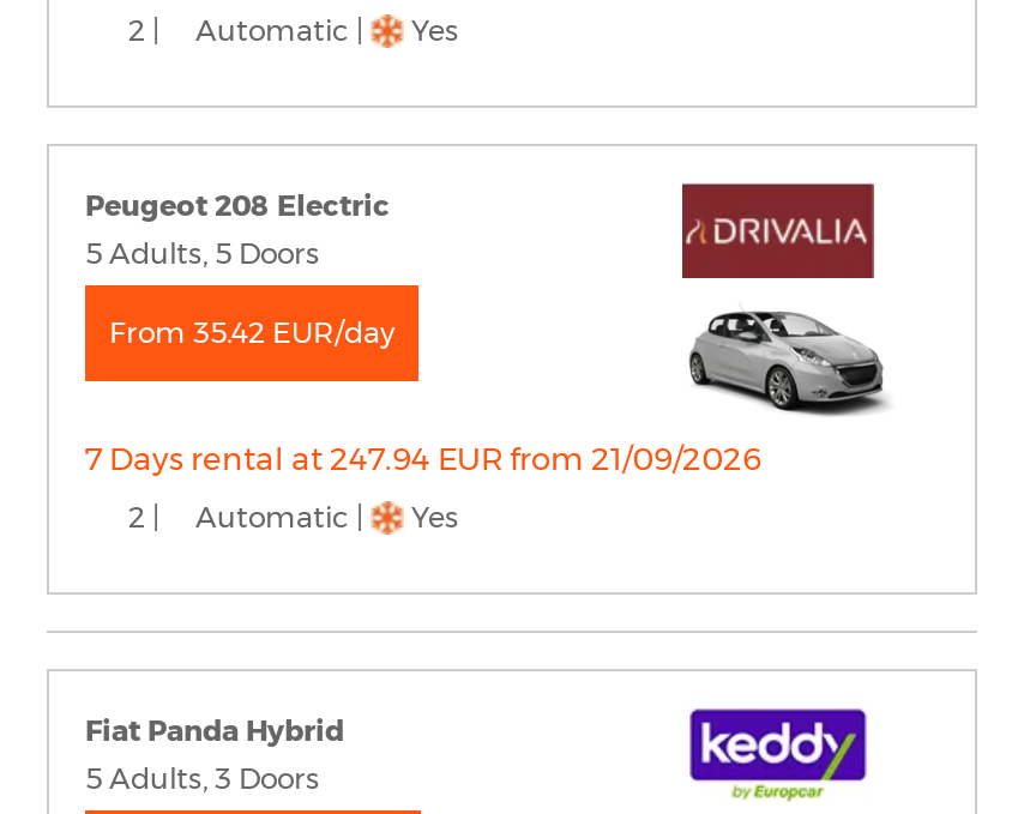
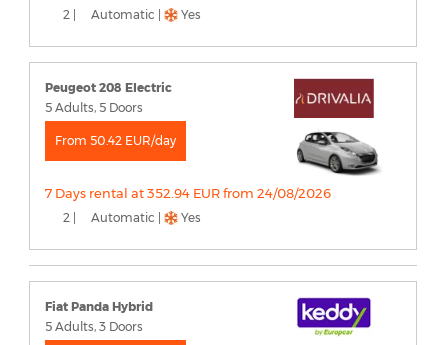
- From 35.42 EUR/day
+ From 50.42 EUR/day

- 7 Days rental at 247.94 EUR from 21/09/2026
+ 7 Days rental at 352.94 EUR from 24/08/2026
